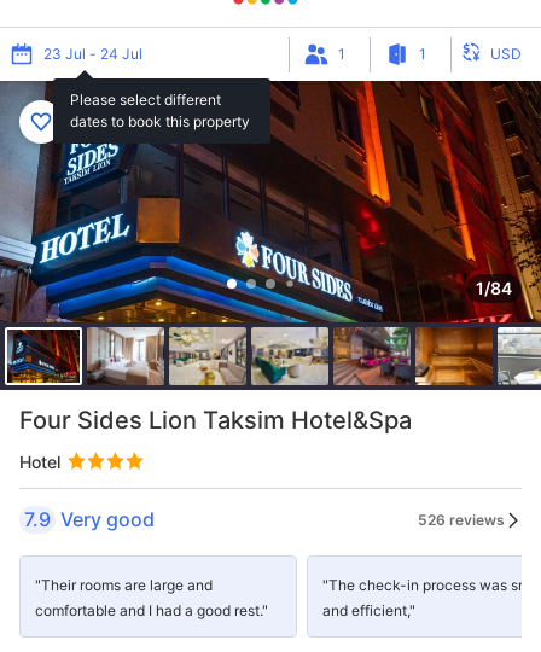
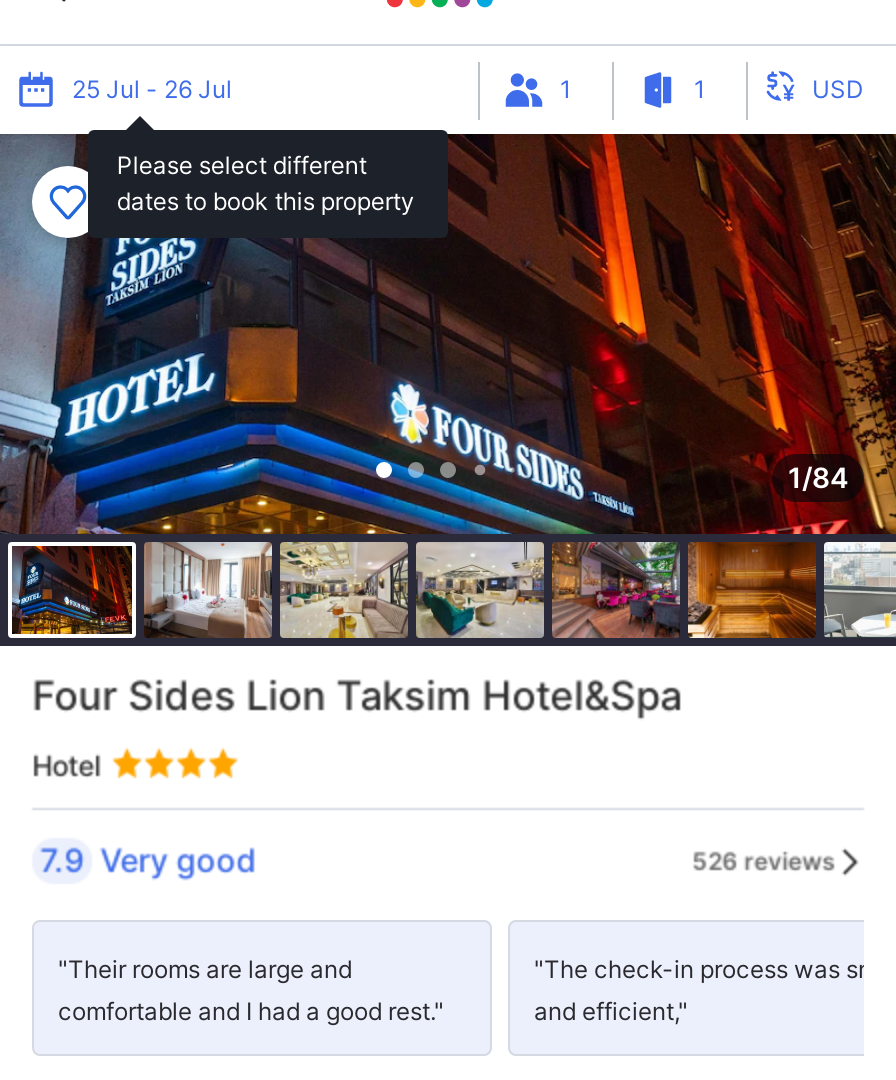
- 23 Jul - 24 Jul
+ 25 Jul - 26 Jul
